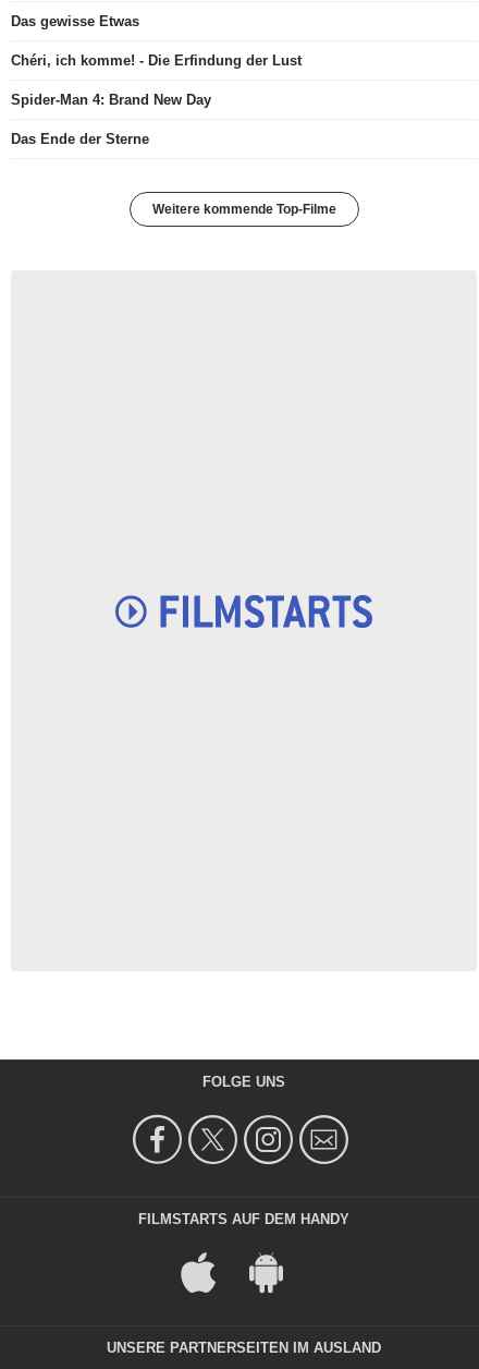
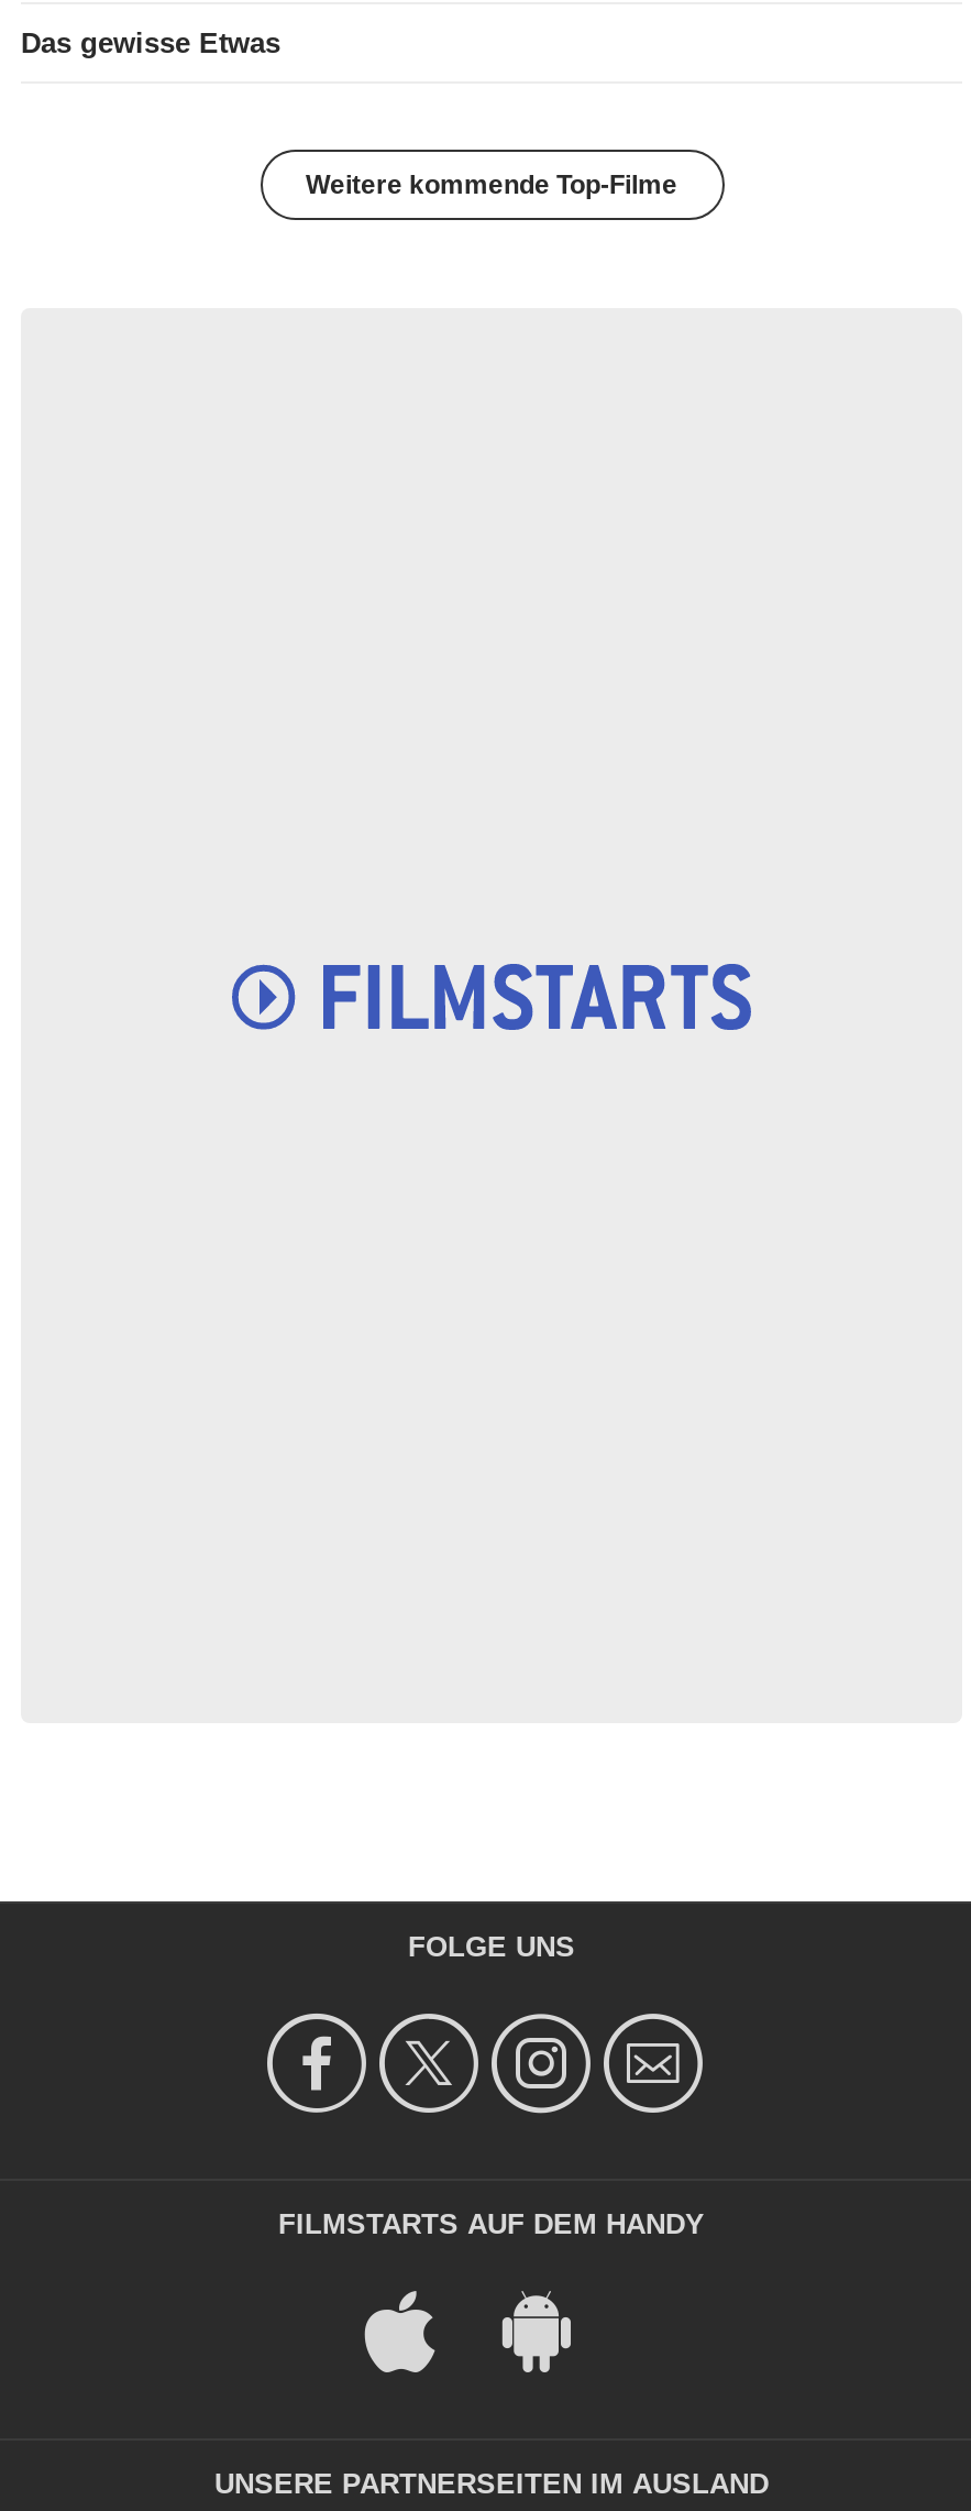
- Chéri, ich komme! - Die Erfindung der Lust
- Spider-Man 4: Brand New Day
- Das Ende der Sterne
